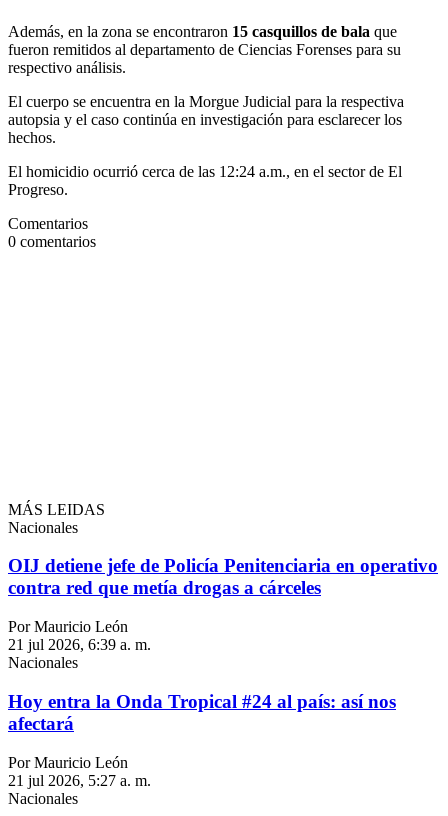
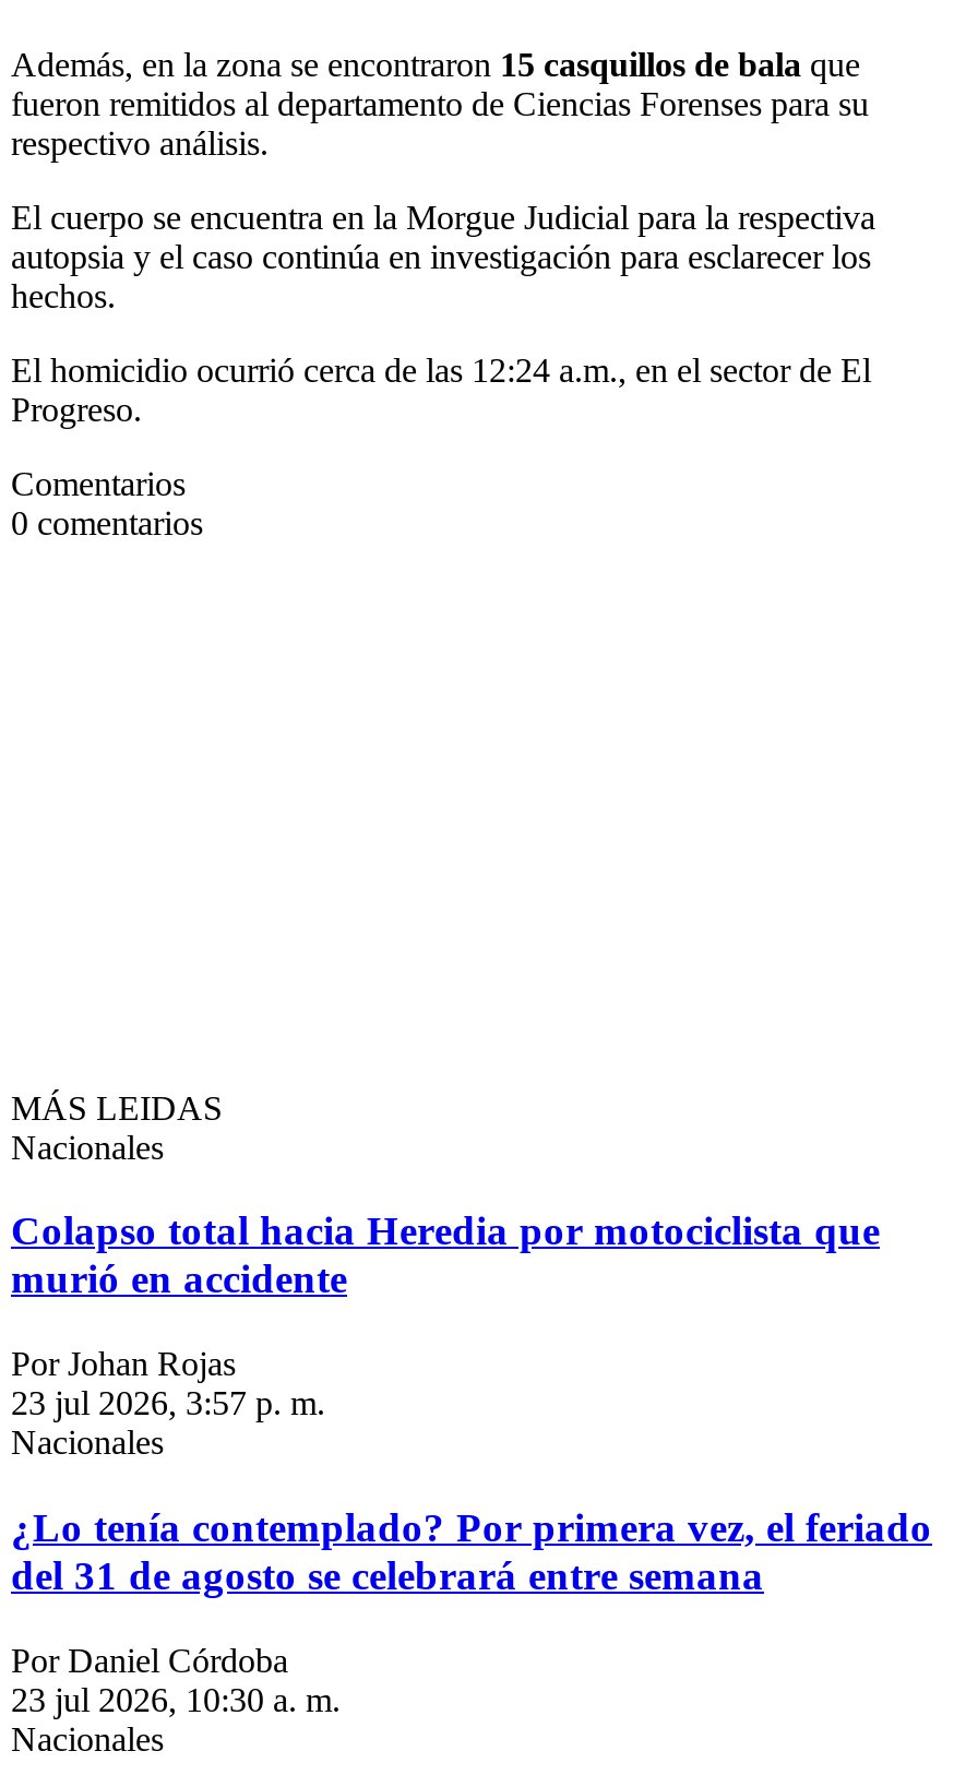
- OIJ detiene jefe de Policía Penitenciaria en operativo
- contra red que metía drogas a cárceles
+ Colapso total hacia Heredia por motociclista que
+ murió en accidente

- Por Mauricio León
- 21 jul 2026, 6:39 a. m.
+ Por Johan Rojas
+ 23 jul 2026, 3:57 p. m.

- Hoy entra la Onda Tropical #24 al país: así nos
- afectará
+ ¿Lo tenía contemplado? Por primera vez, el feriado
+ del 31 de agosto se celebrará entre semana

- Por Mauricio León
- 21 jul 2026, 5:27 a. m.
+ Por Daniel Córdoba
+ 23 jul 2026, 10:30 a. m.
